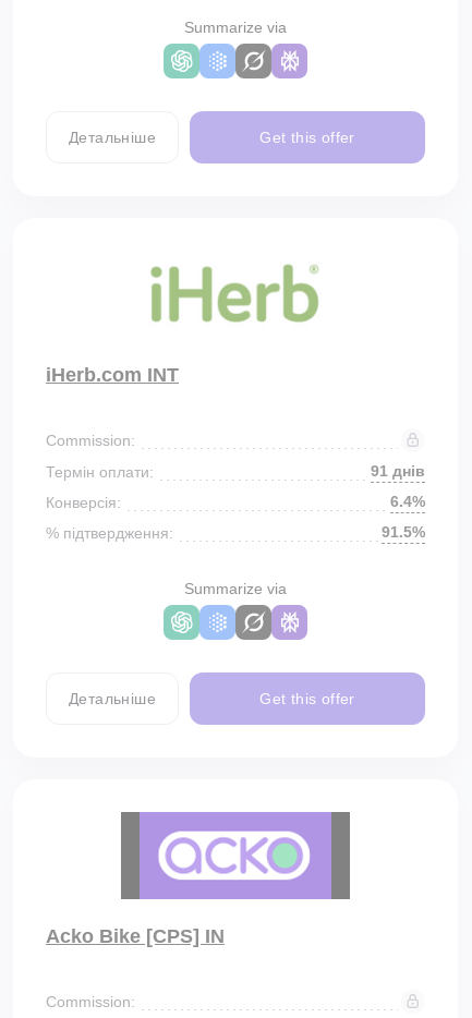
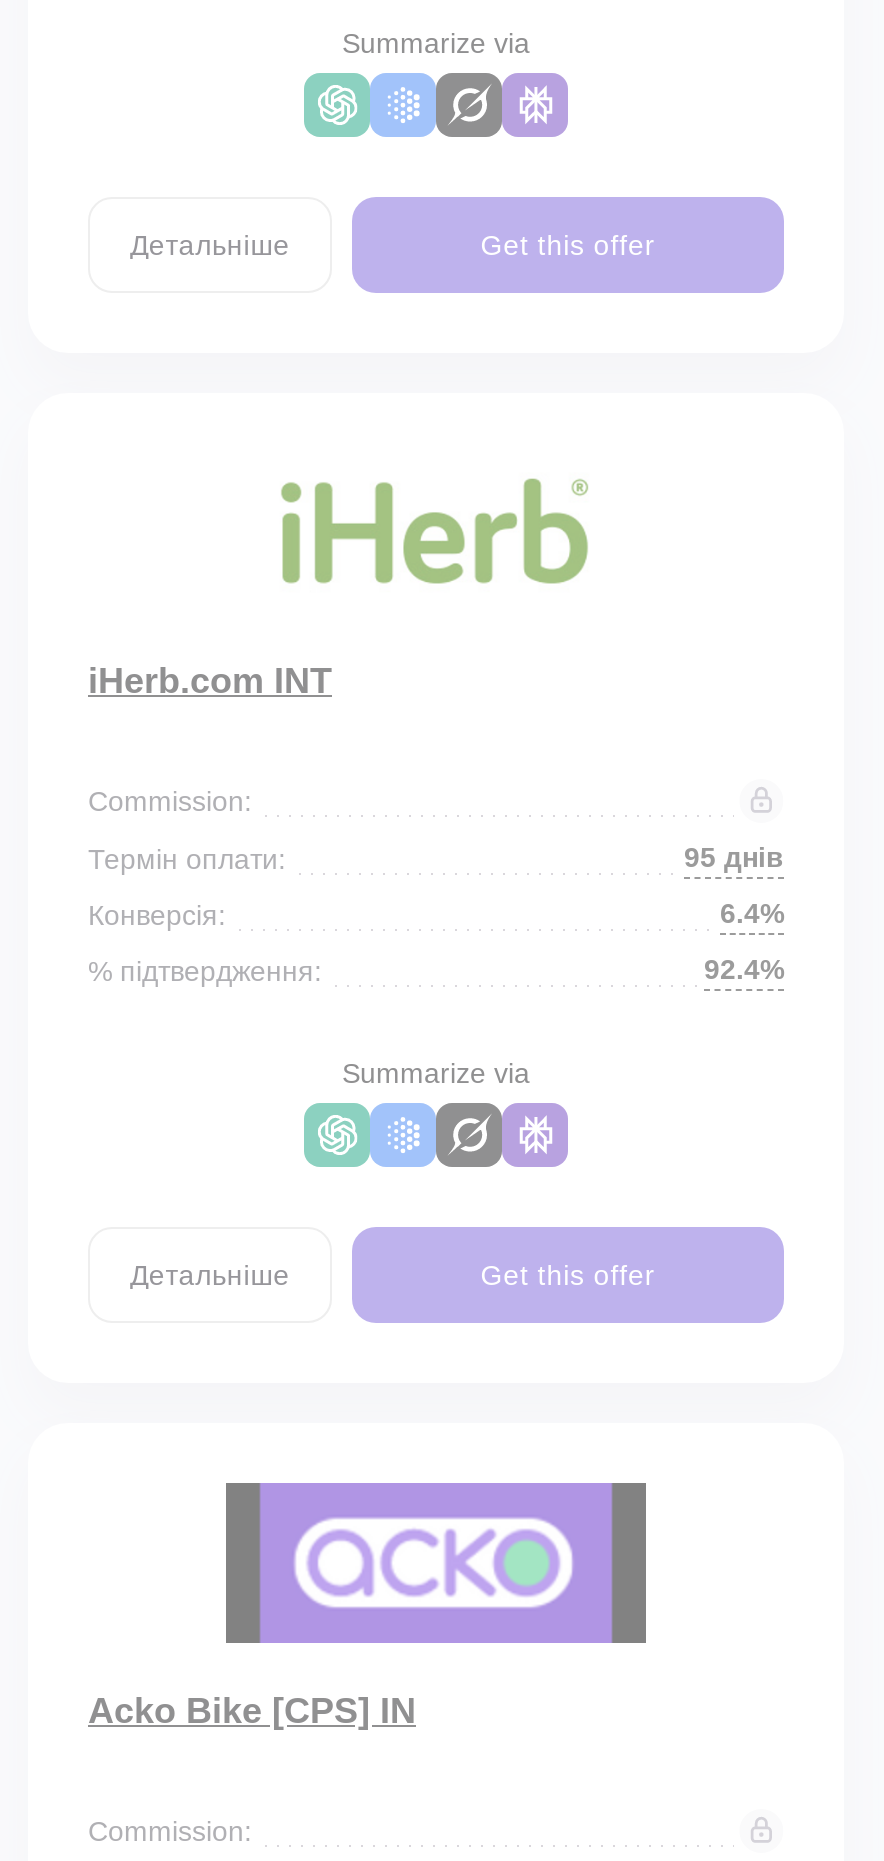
- 91 днів
+ 95 днів

- 91.5%
+ 92.4%
